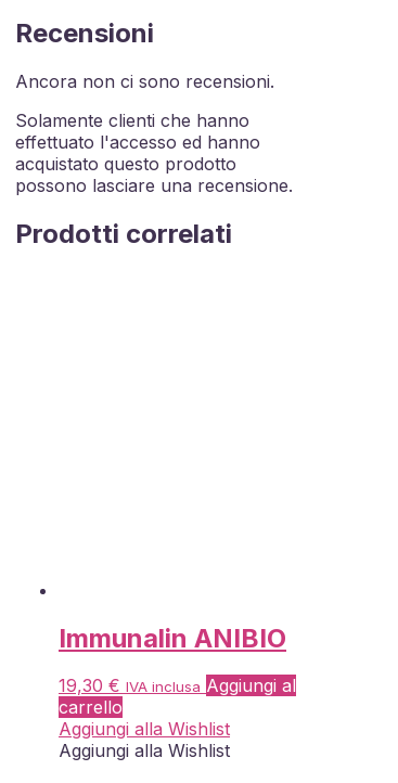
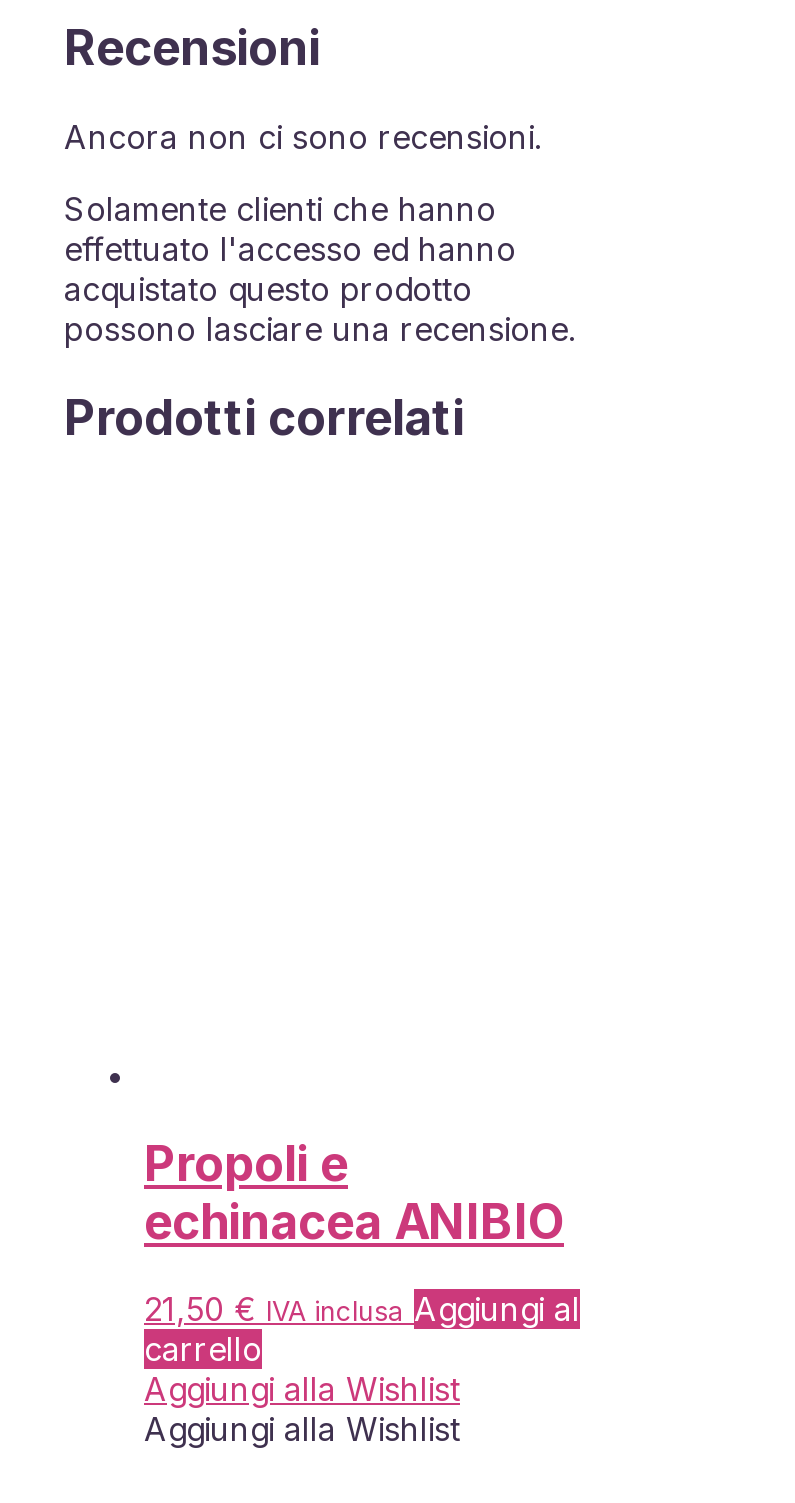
- Immunalin ANIBIO
+ Propoli e
+ echinacea ANIBIO

- 19,30 € IVA inclusa Aggiungi al
+ 21,50 € IVA inclusa Aggiungi al
